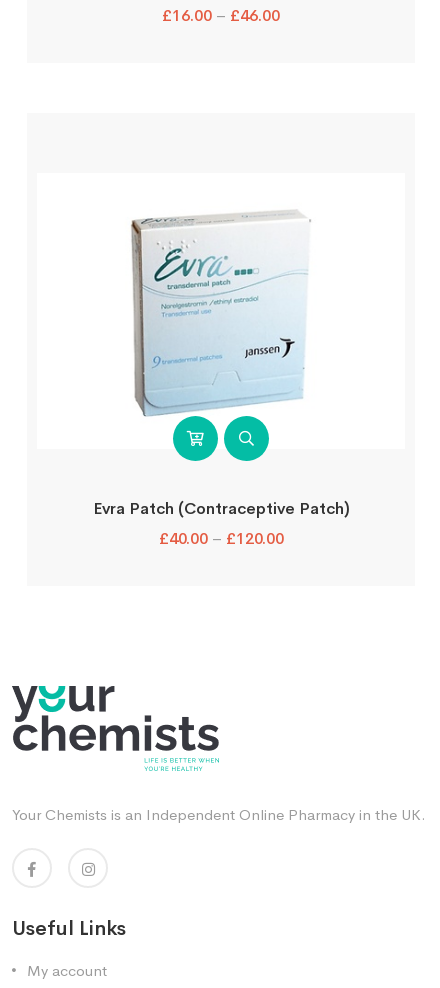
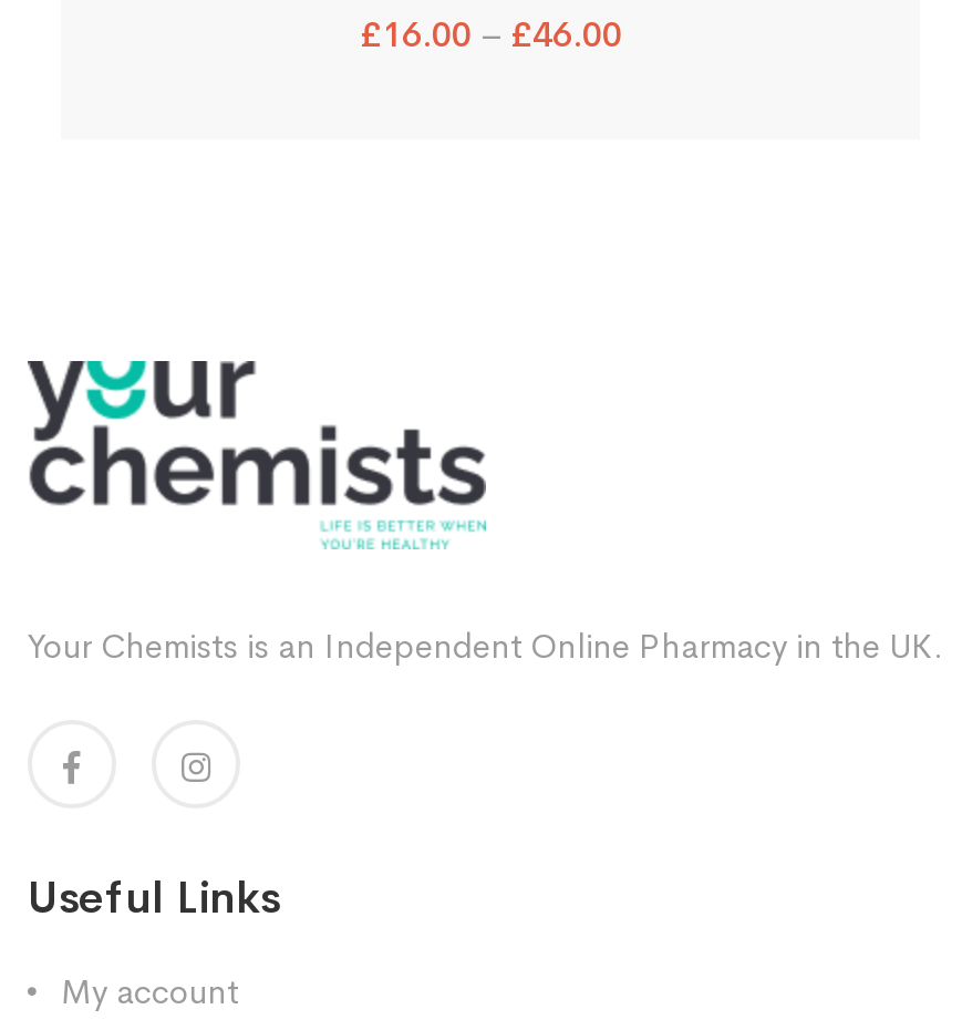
- [image]
- Evra Patch (Contraceptive Patch)
- £40.00 – £120.00
